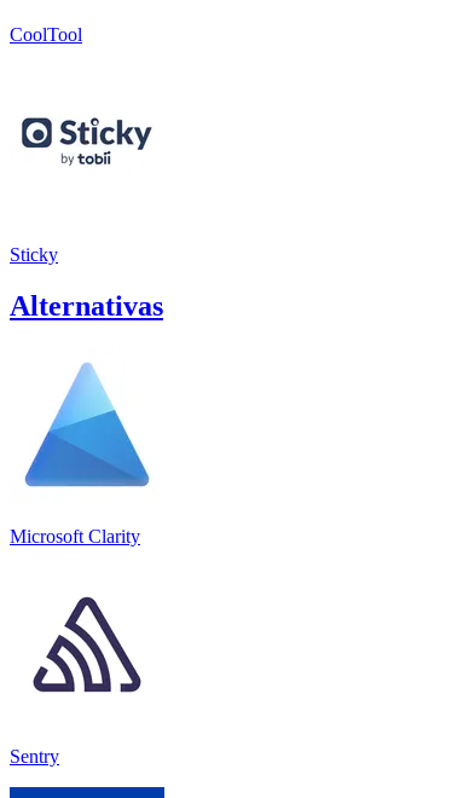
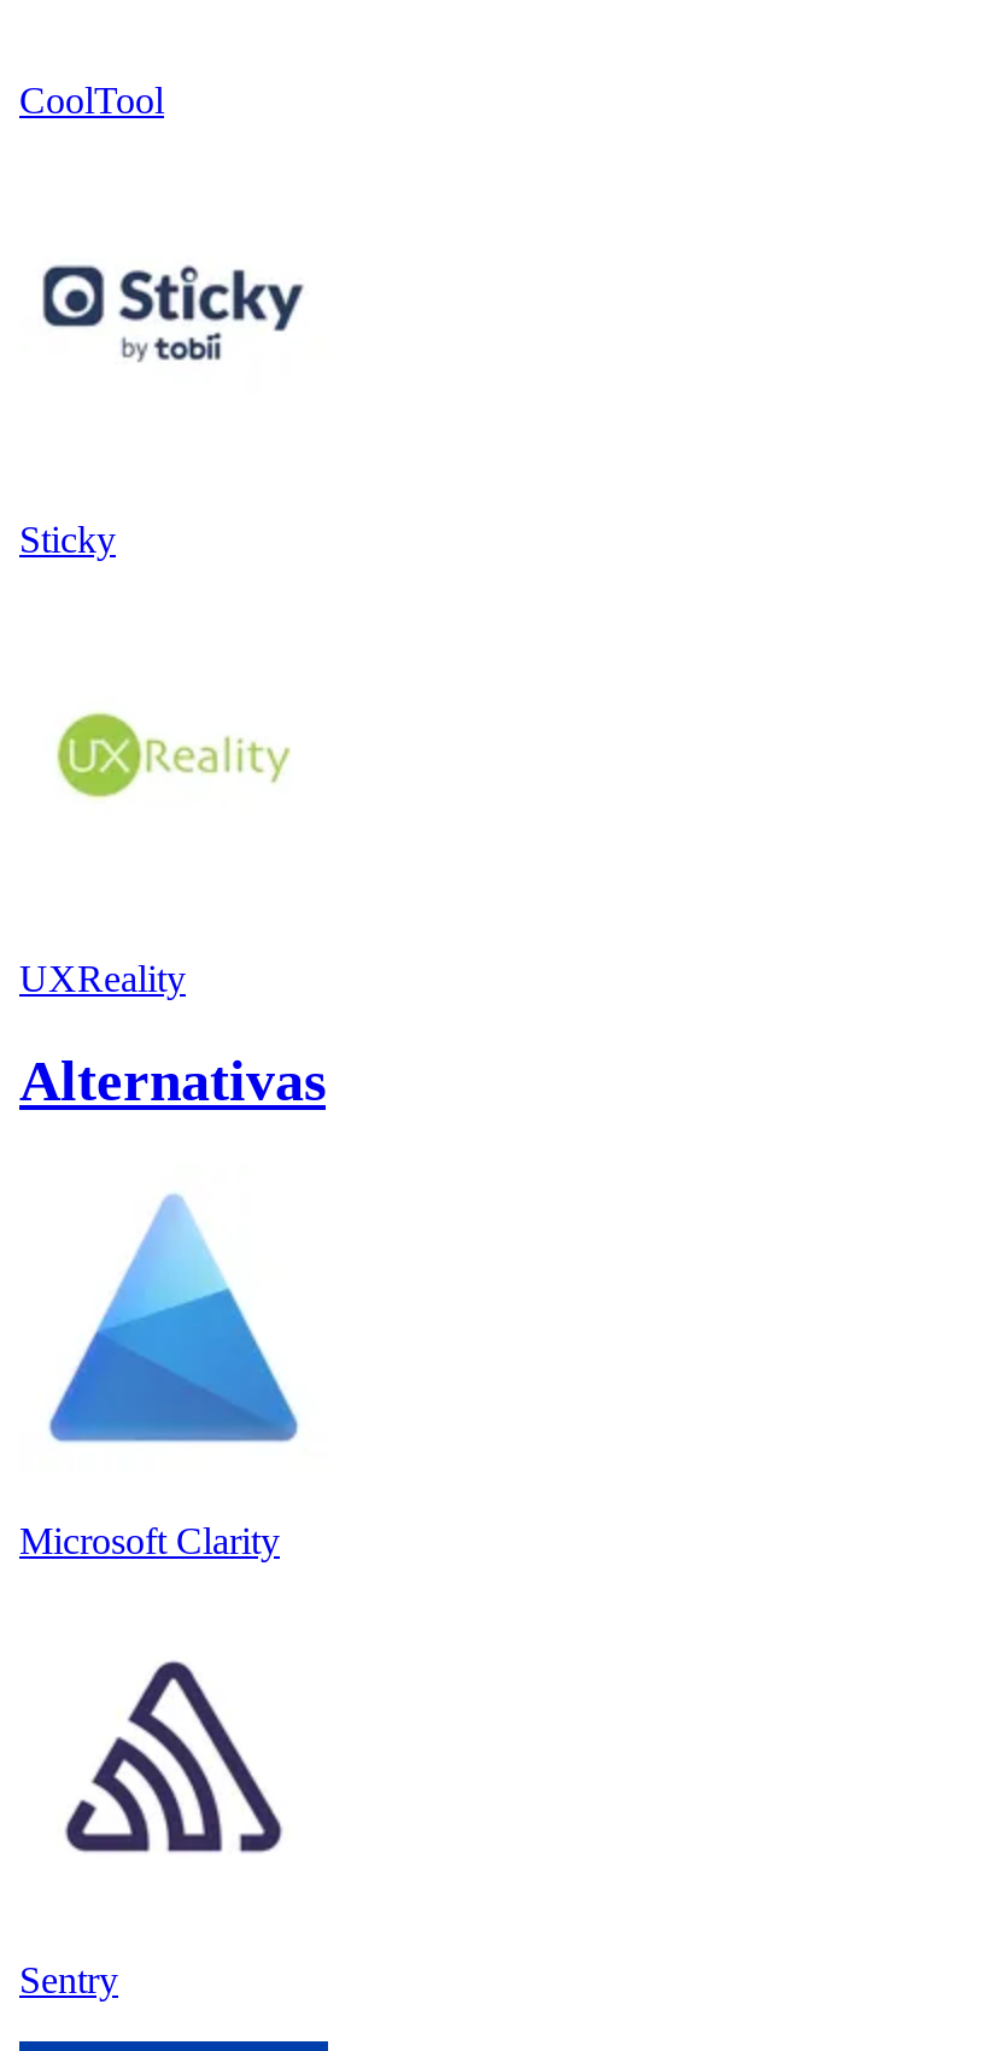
+ UXReality

+ [image]
